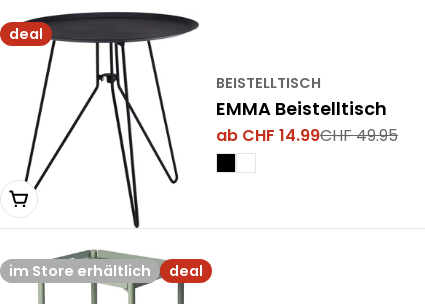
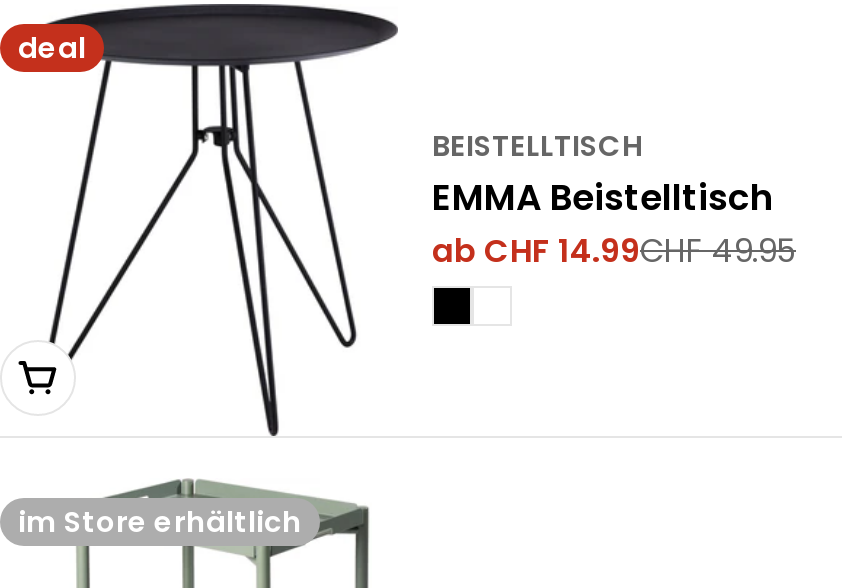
- deal
